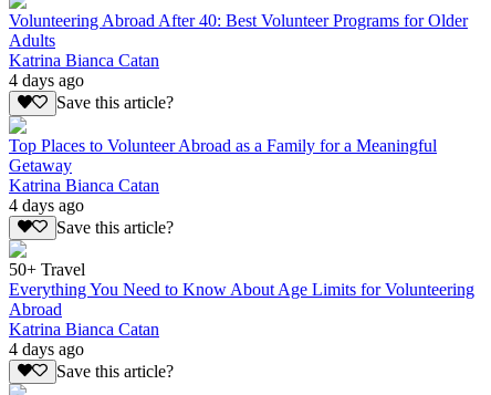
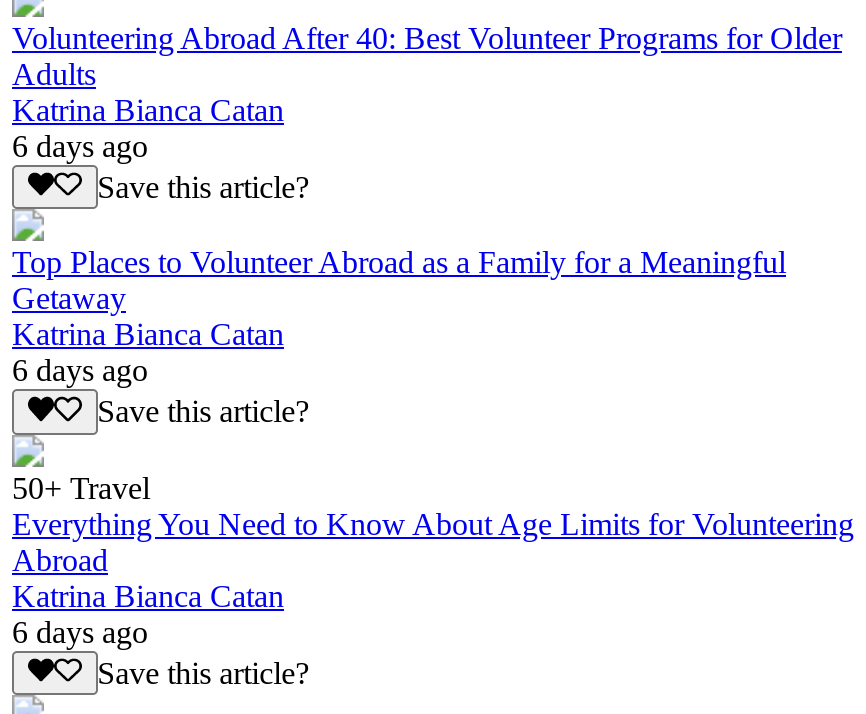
- 4 days ago
+ 6 days ago

- 4 days ago
+ 6 days ago

- 4 days ago
+ 6 days ago
